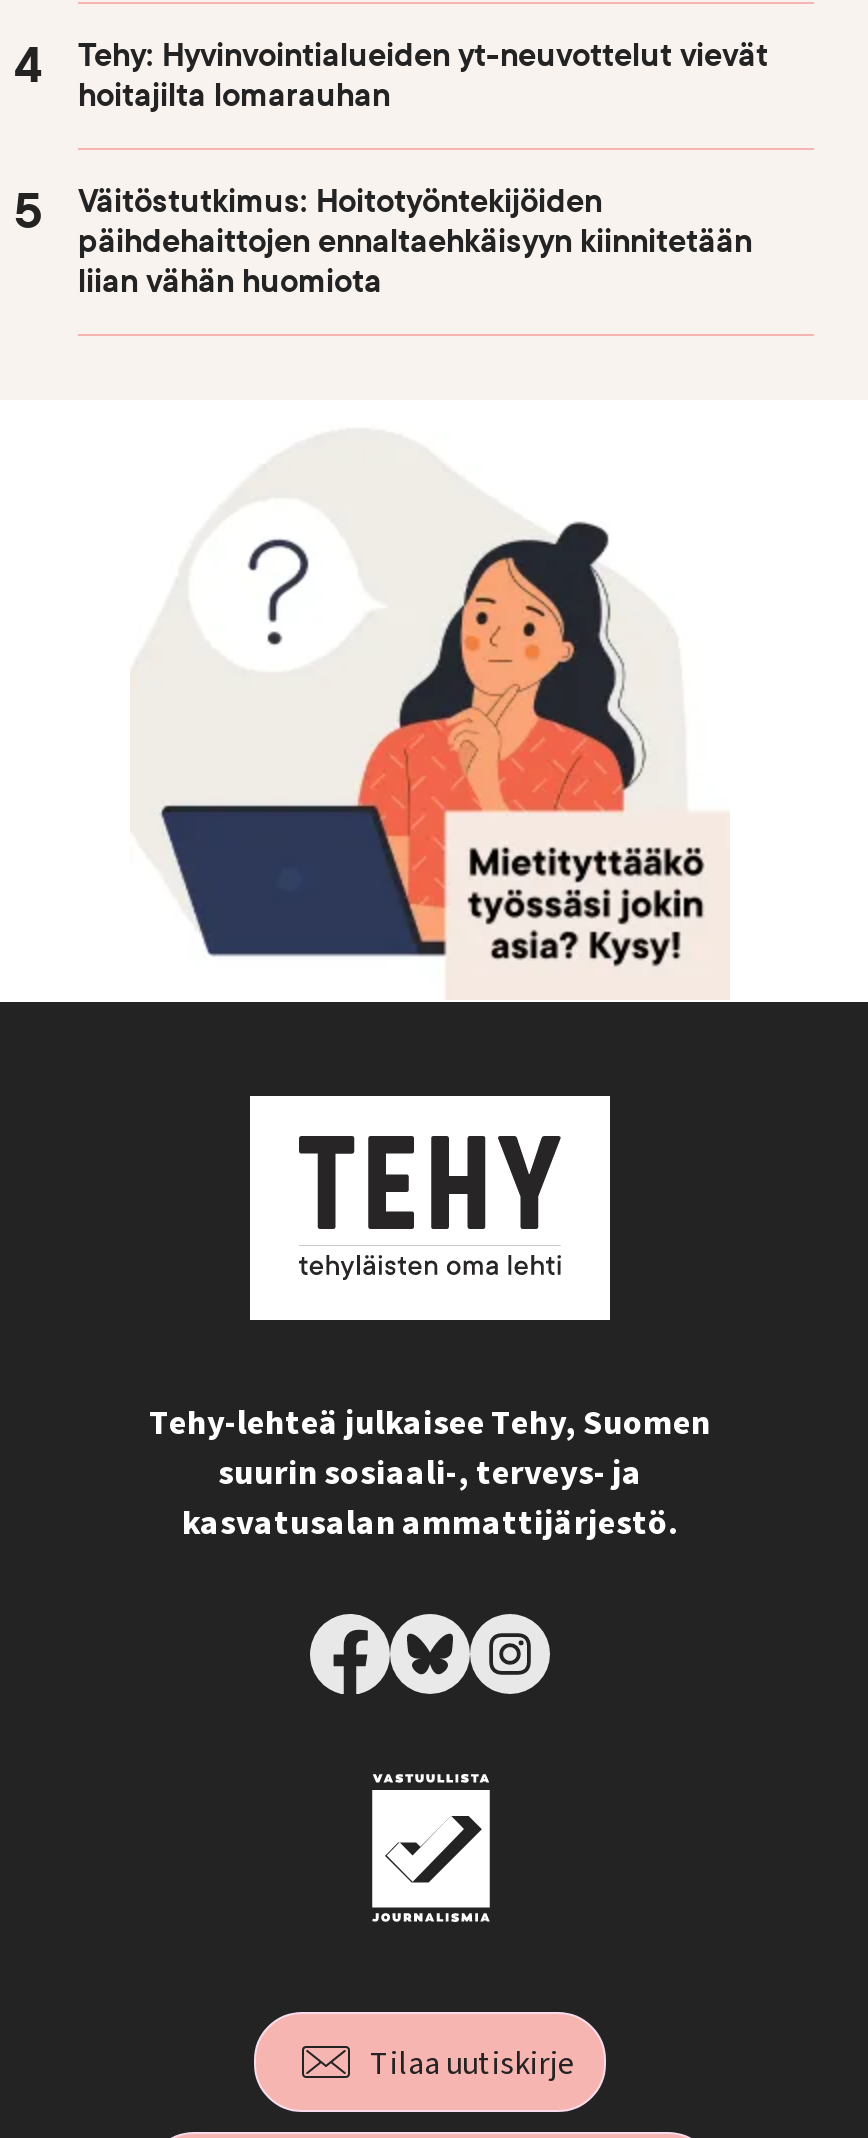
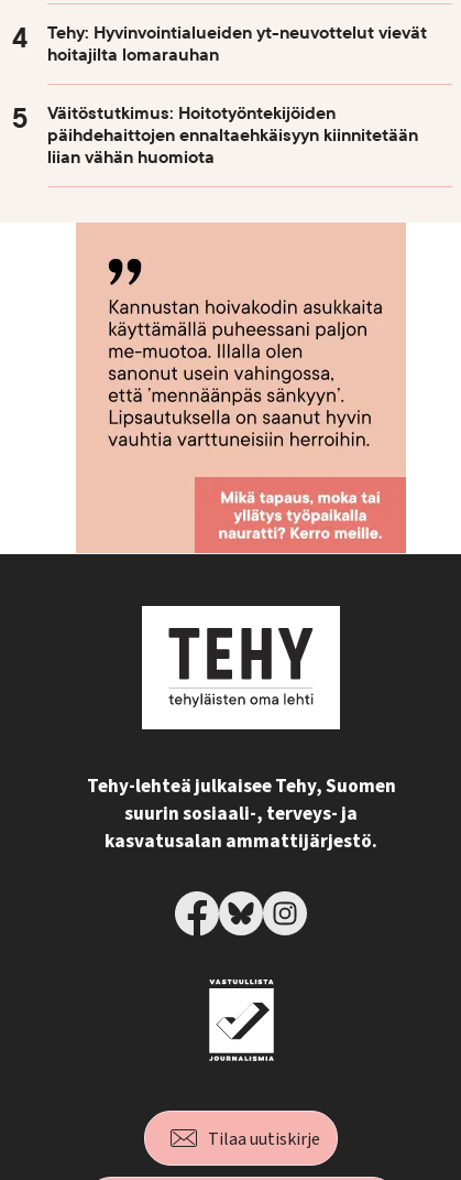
- [image]
+ [image]
